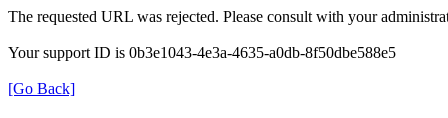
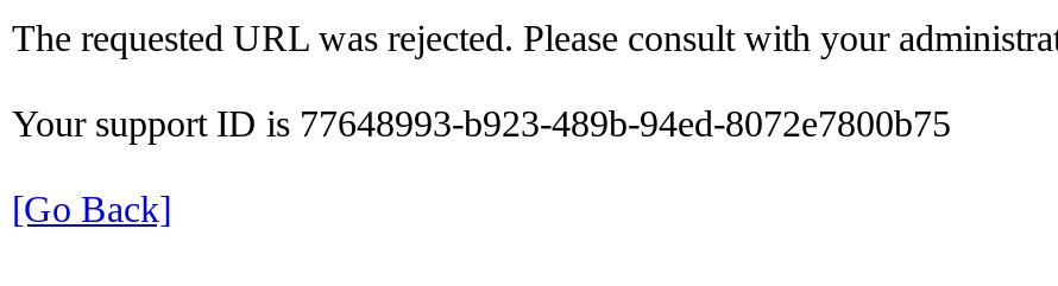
- Your support ID is 0b3e1043-4e3a-4635-a0db-8f50dbe588e5
+ Your support ID is 77648993-b923-489b-94ed-8072e7800b75
